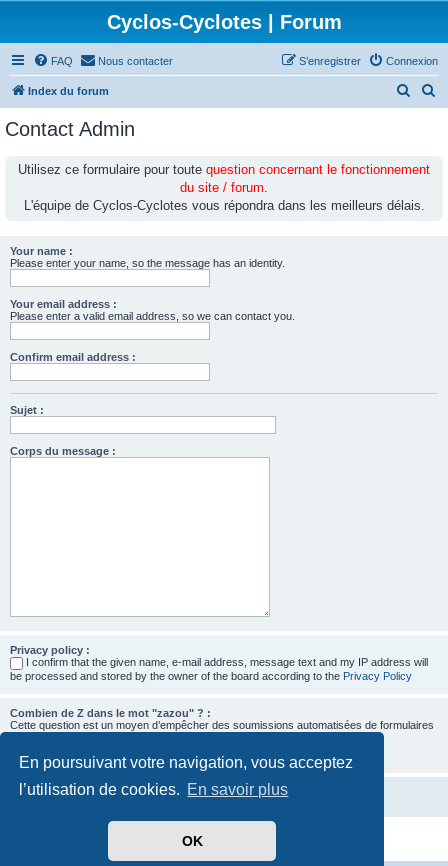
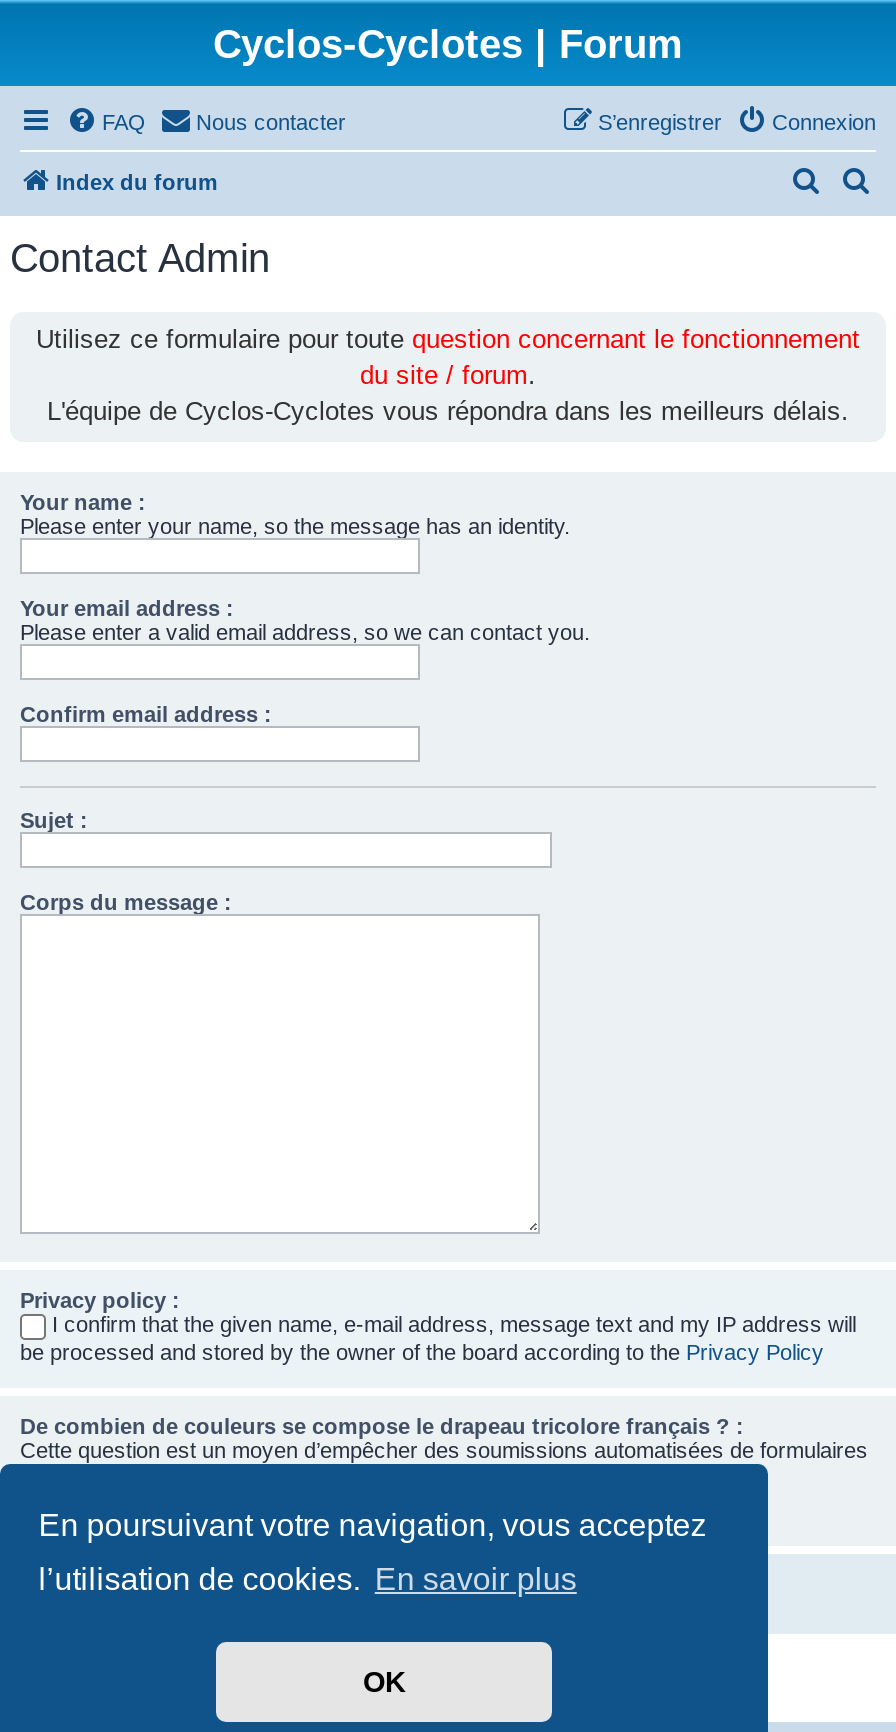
- Combien de Z dans le mot "zazou" ? :
+ De combien de couleurs se compose le drapeau tricolore français ? :
